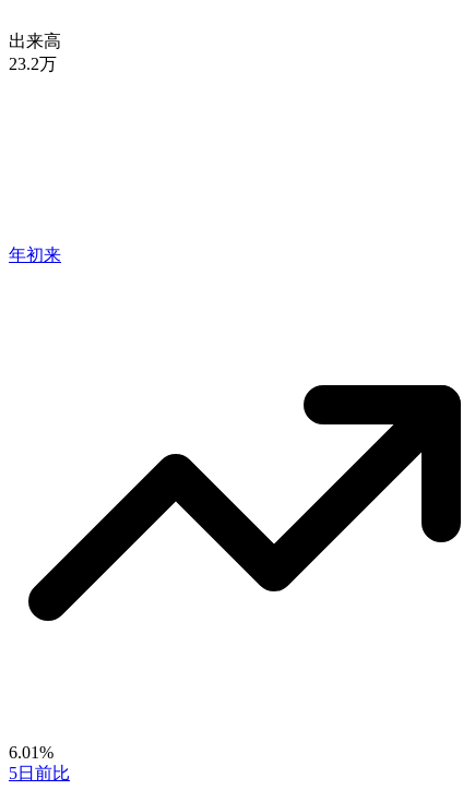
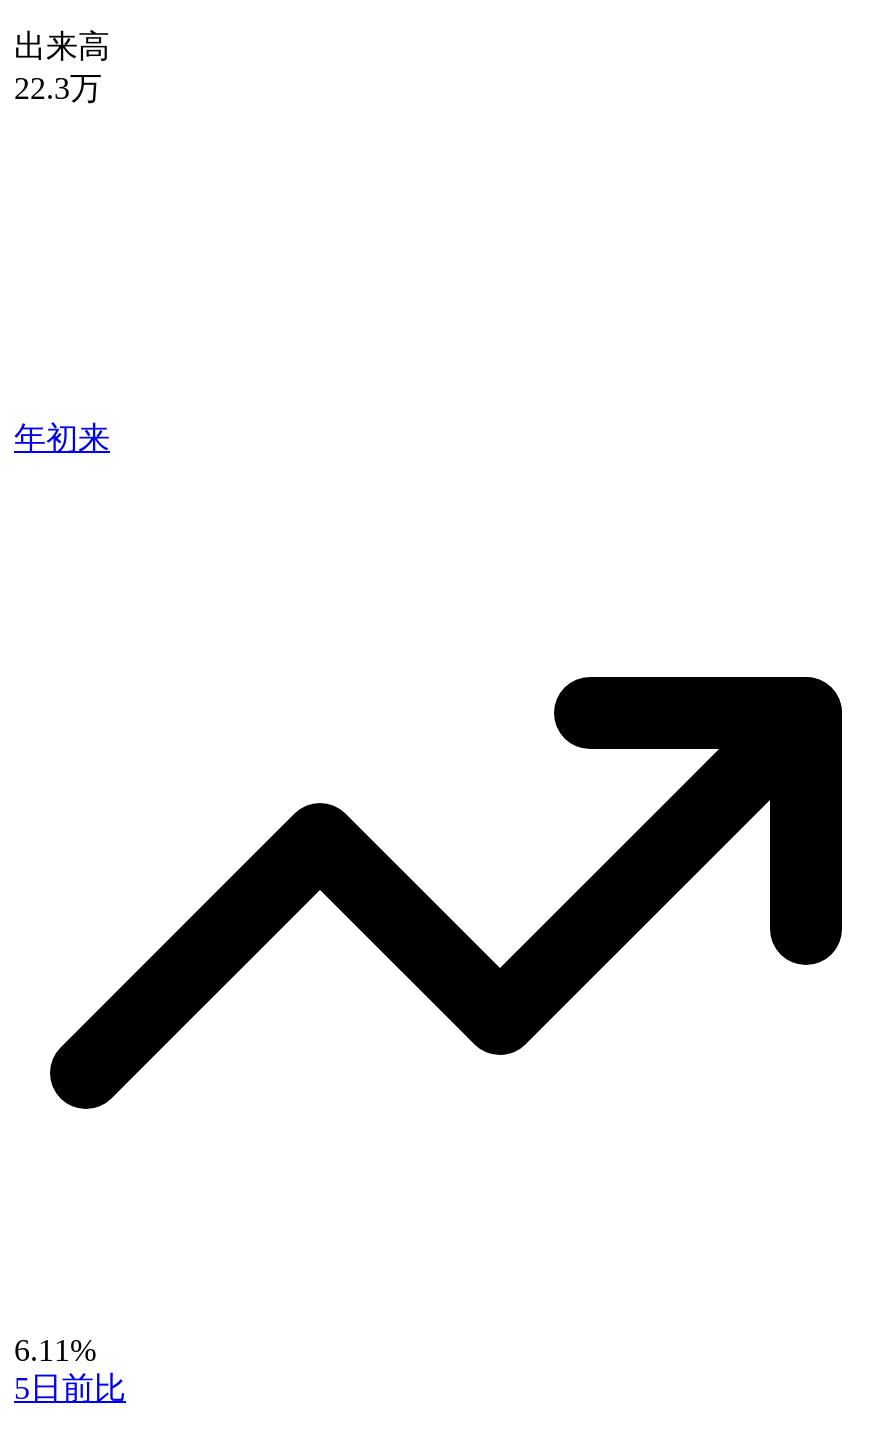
- 23.2万
+ 22.3万

- 6.01%
+ 6.11%
